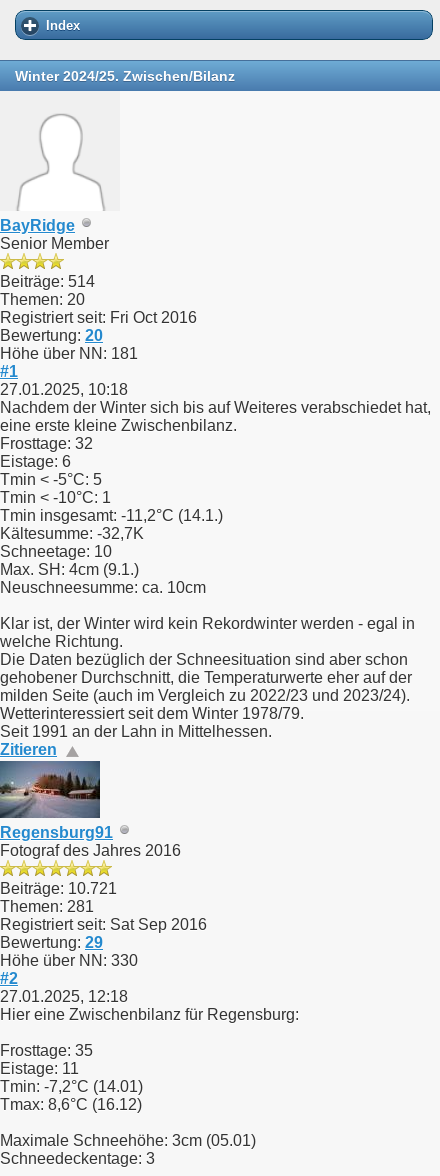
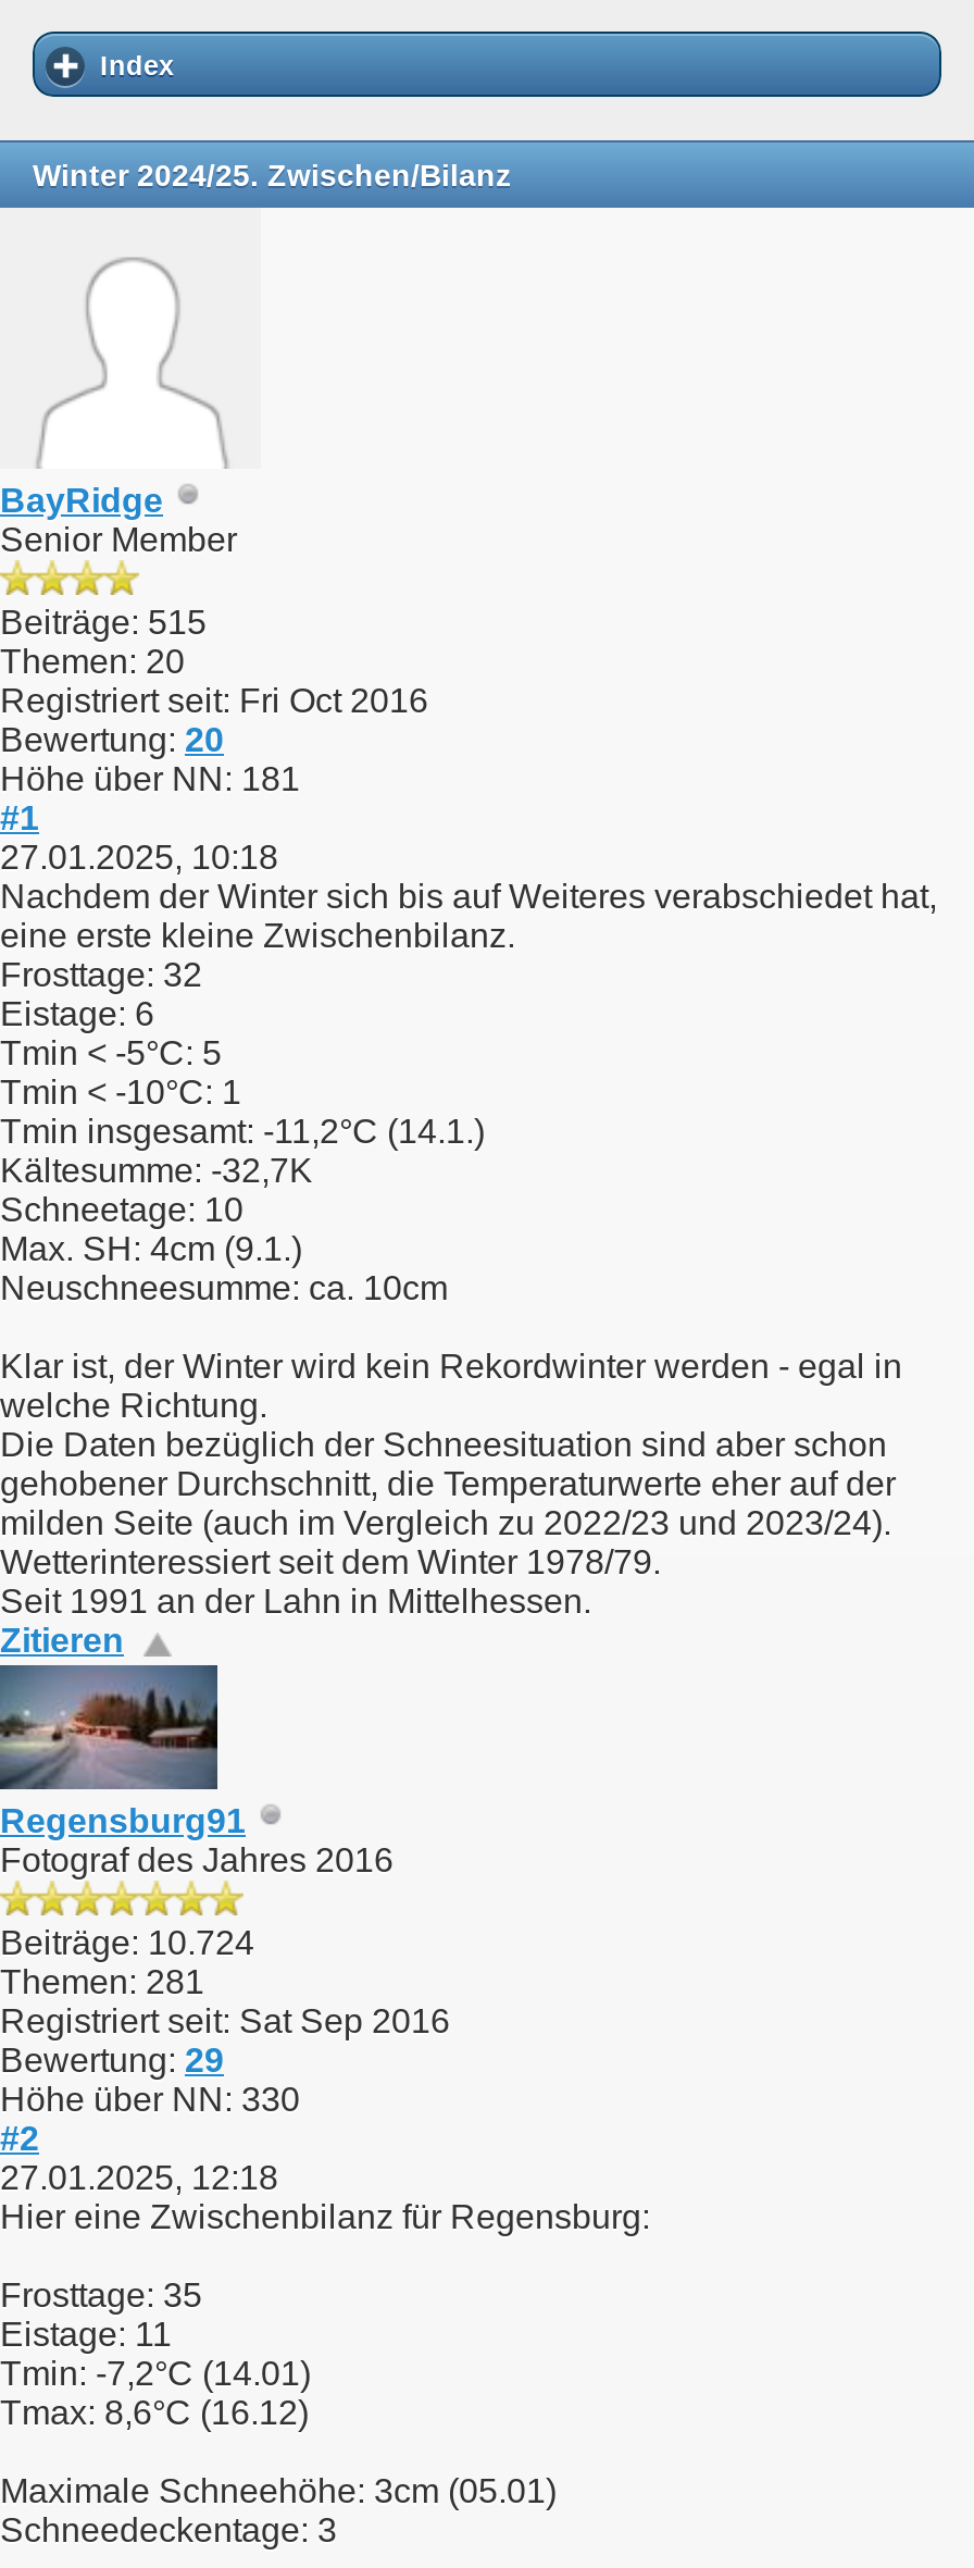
- Beiträge: 514
+ Beiträge: 515

- Beiträge: 10.721
+ Beiträge: 10.724
